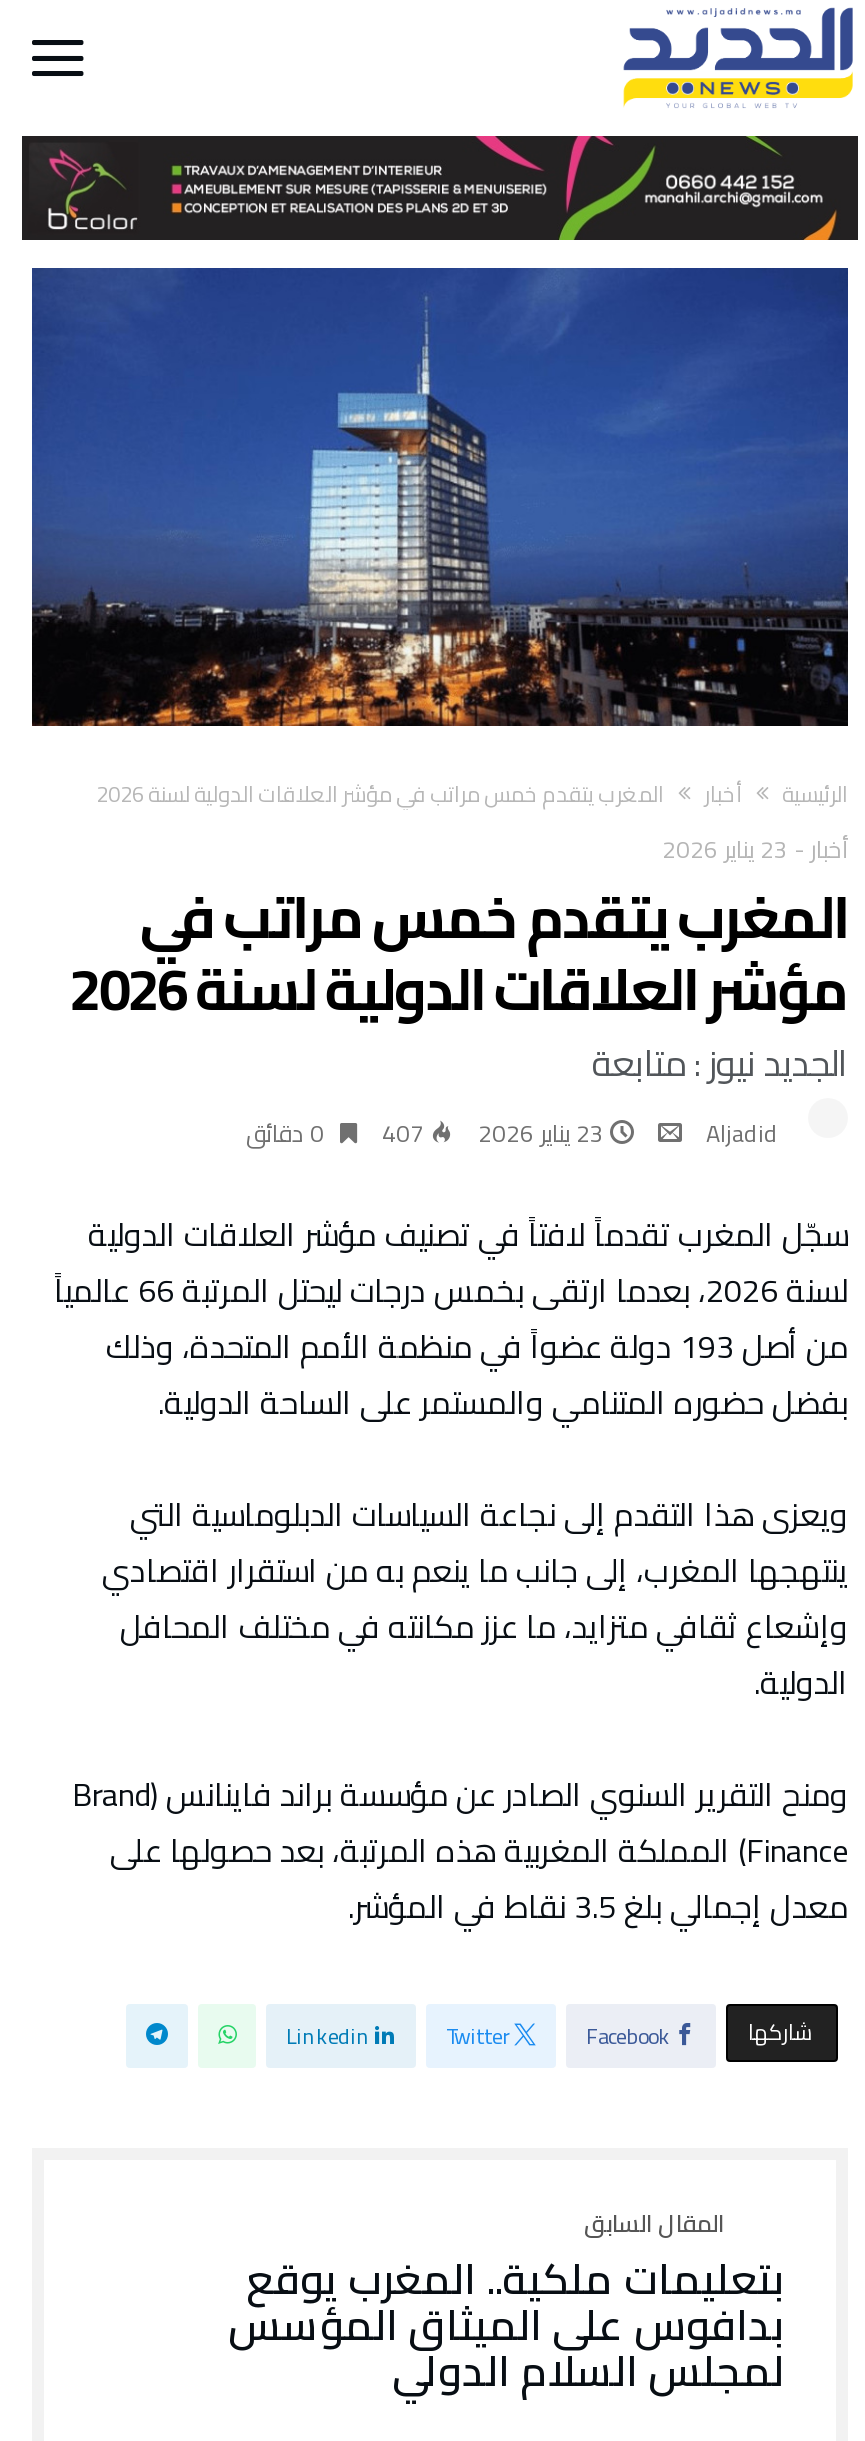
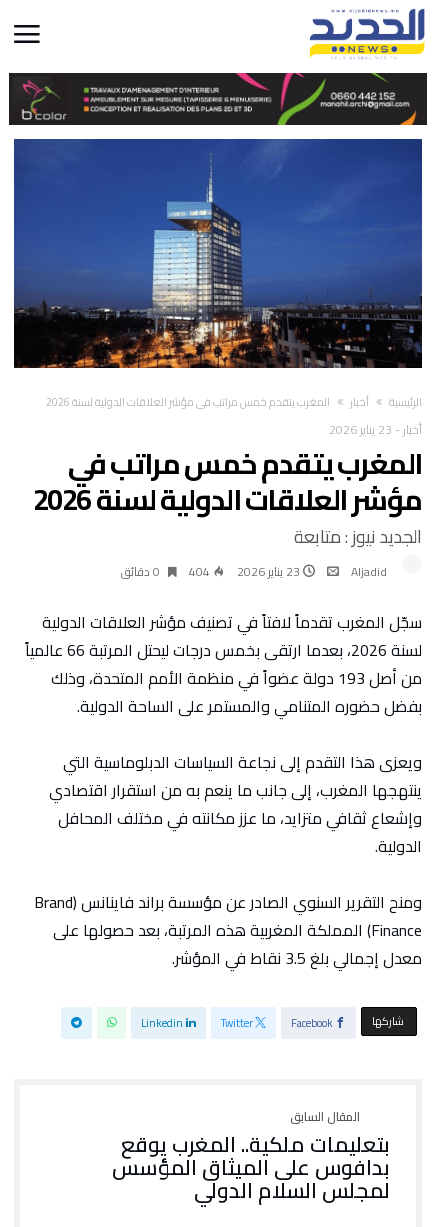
- 407
+ 404
